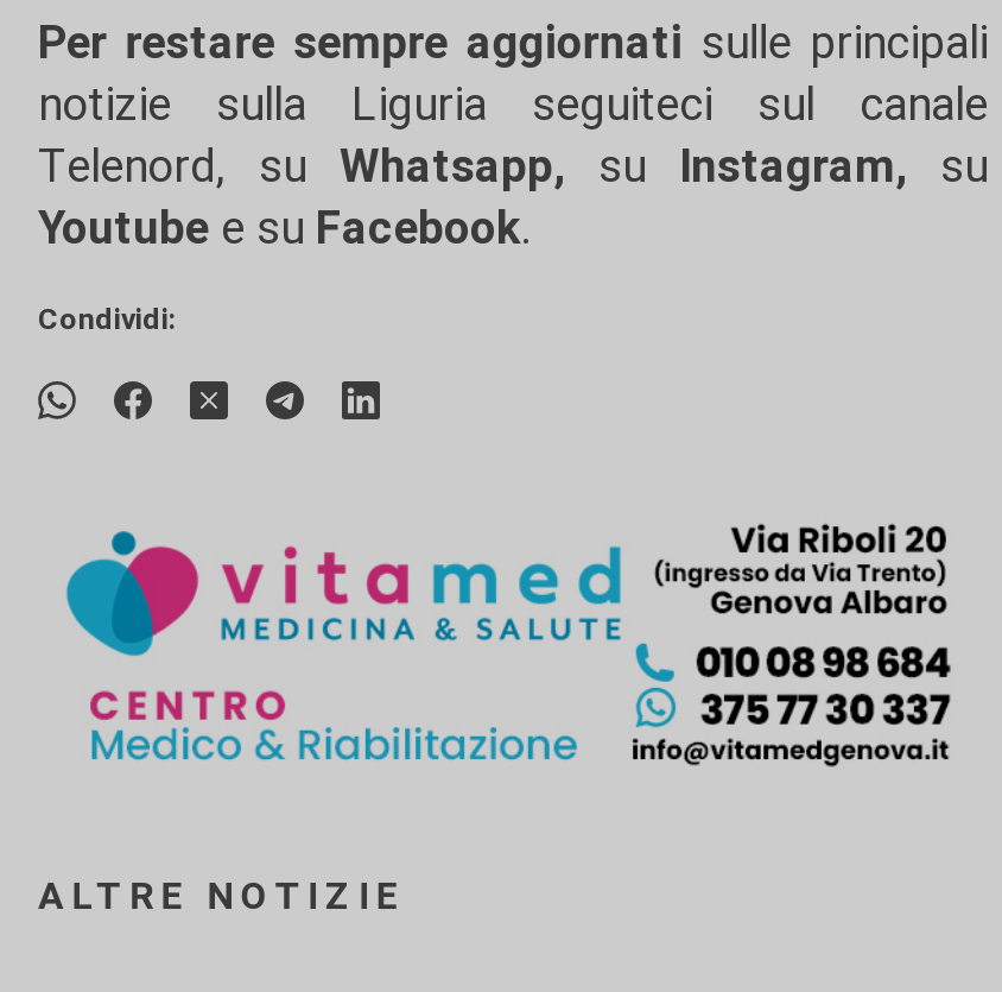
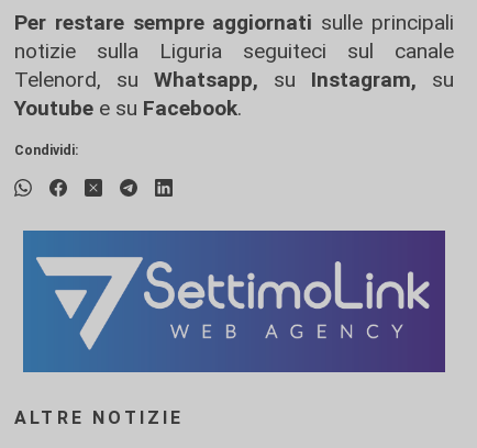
- [image]
+ [image]
